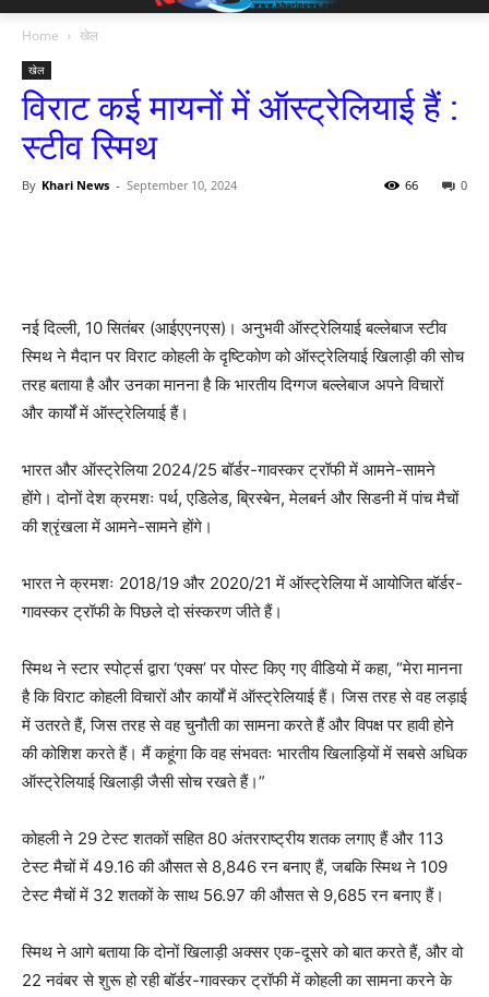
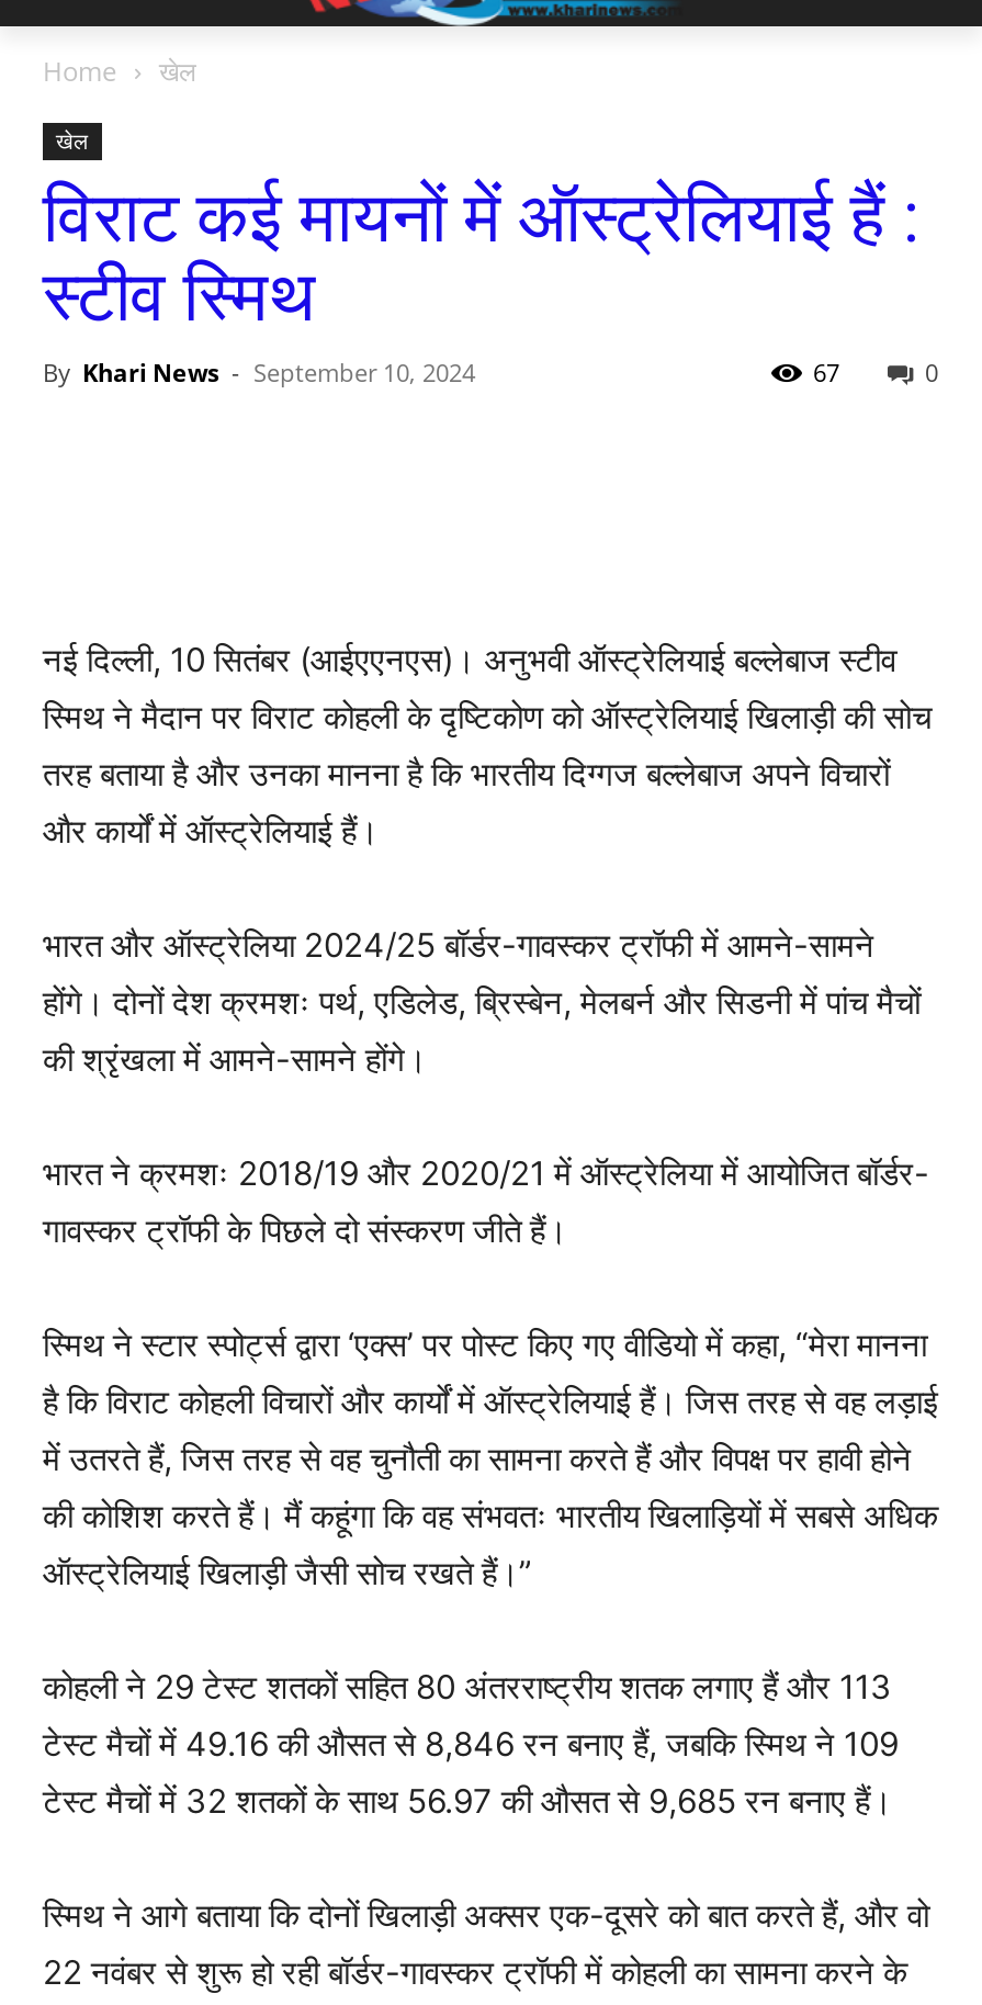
- 66
+ 67
